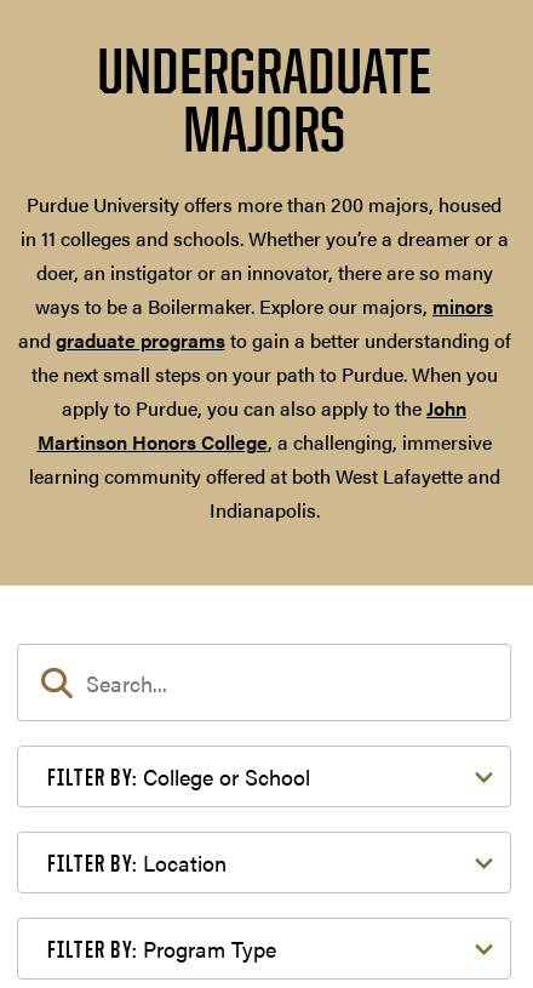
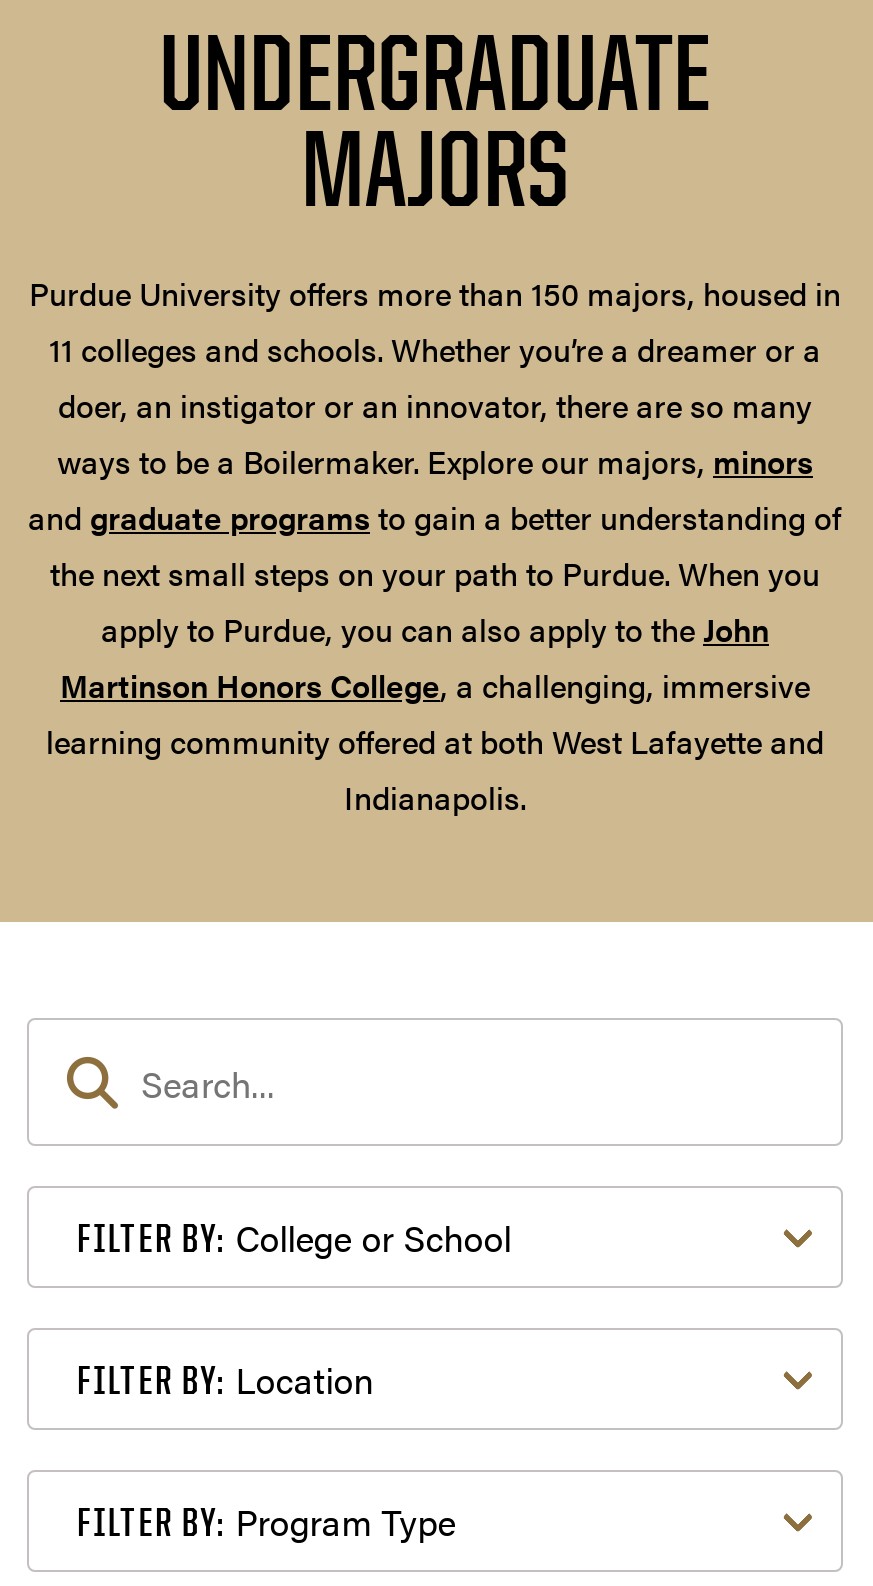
- Purdue University offers more than 200 majors, housed
- in 11 colleges and schools. Whether you’re a dreamer or a
+ Purdue University offers more than 150 majors, housed in
+ 11 colleges and schools. Whether you’re a dreamer or a
